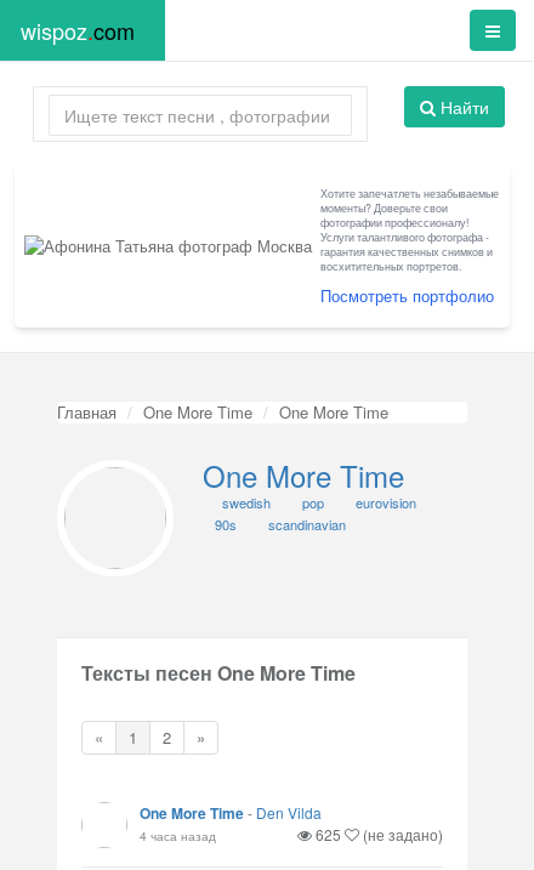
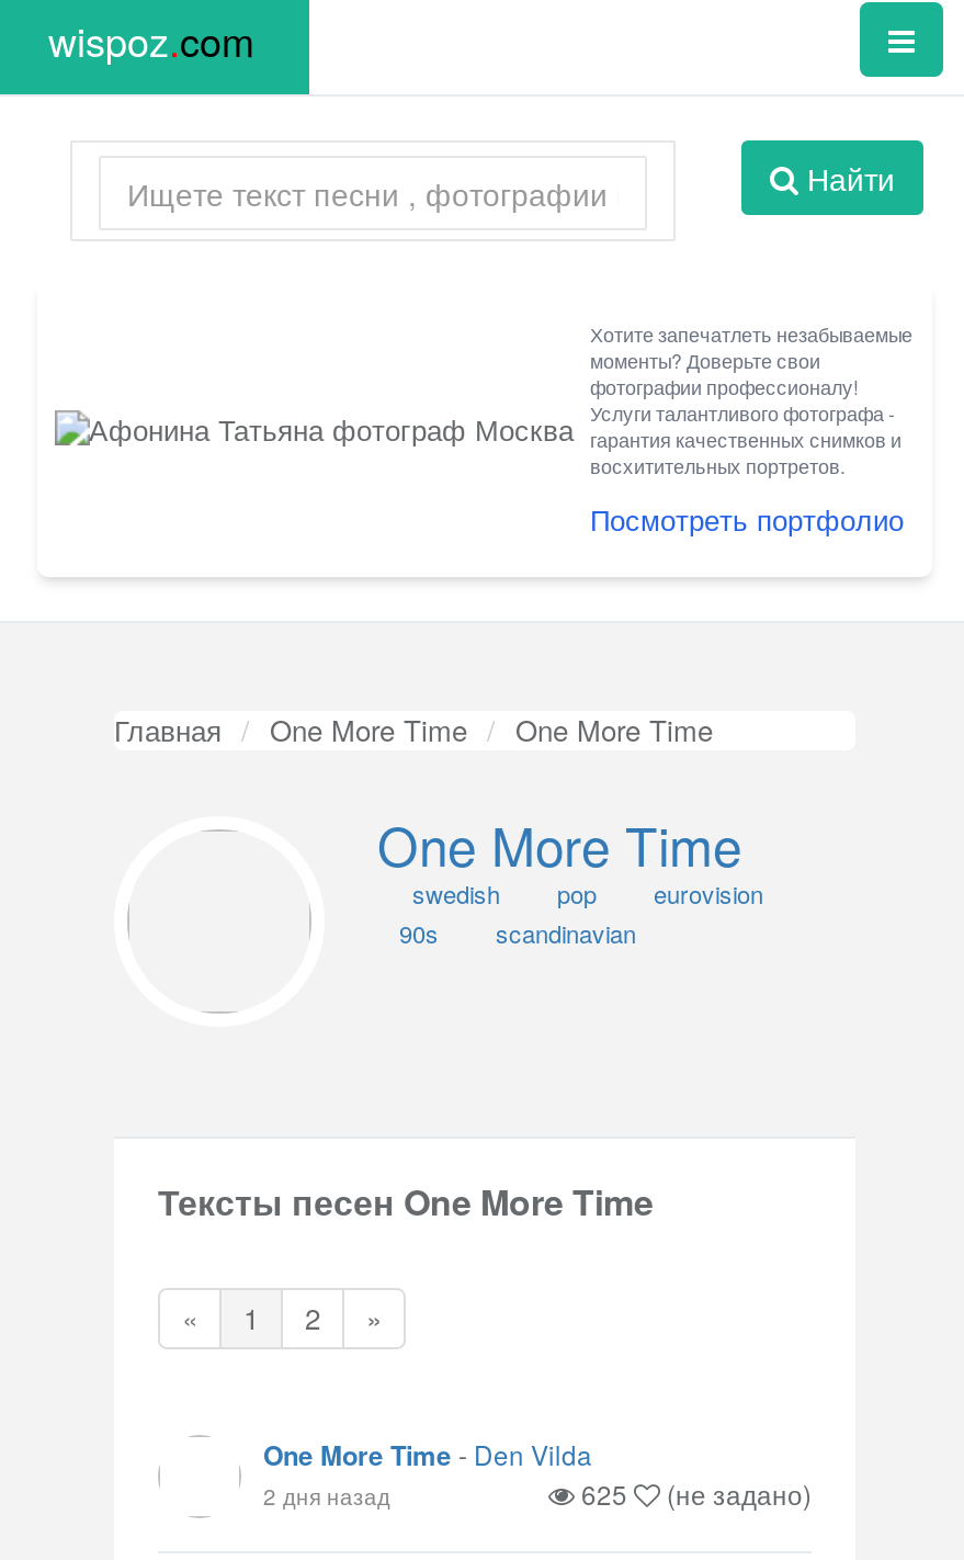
- 4 часа назад
+ 2 дня назад
